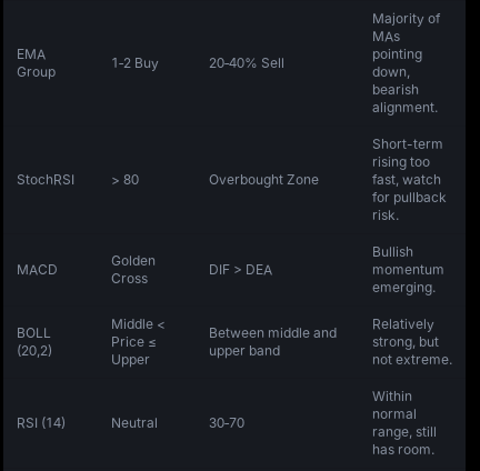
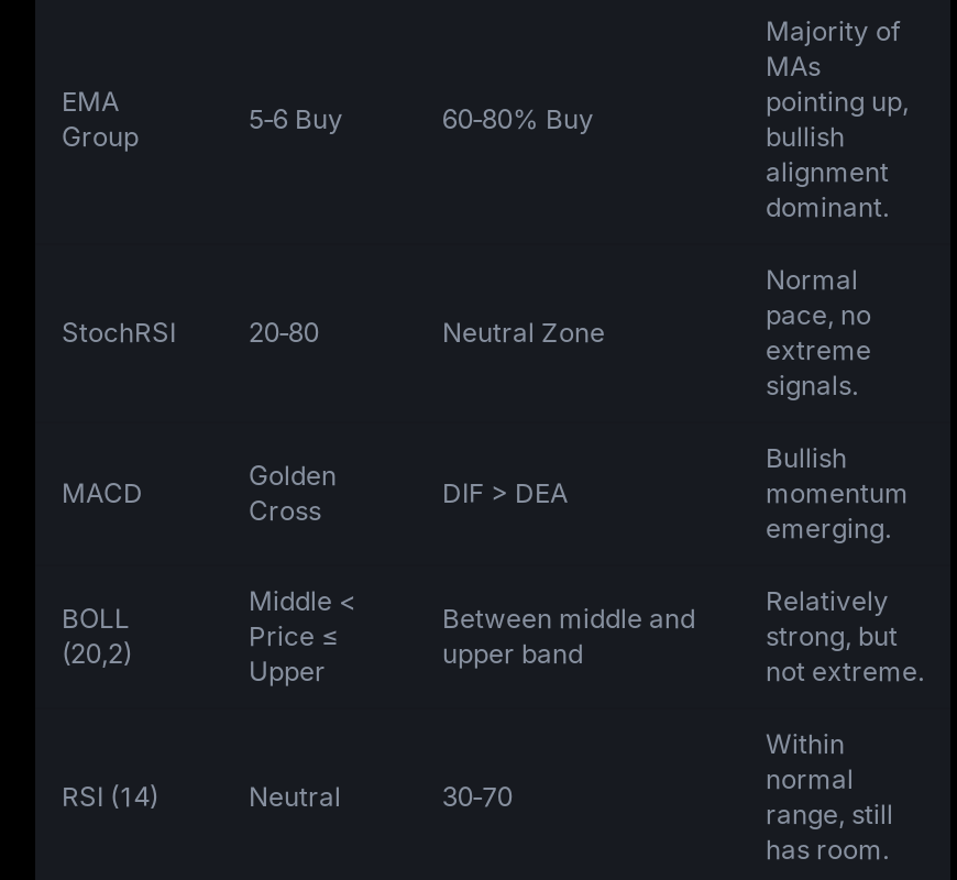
- pointing
- down,
- bearish
- alignment.
+ pointing up,
+ bullish
+ alignment
+ dominant.

- 1‑2 Buy
- 20‑40% Sell
+ 5‑6 Buy
+ 60‑80% Buy

- Short-term
- rising too
- fast, watch
- for pullback
- risk.
+ Normal
+ pace, no
+ extreme
+ signals.

- > 80
- Overbought Zone
+ 20‑80
+ Neutral Zone
